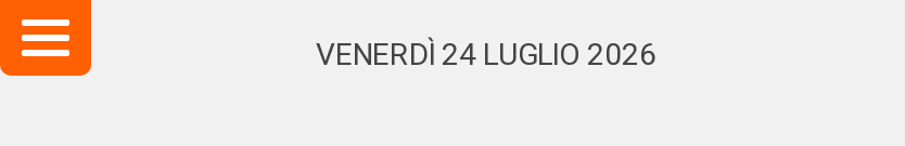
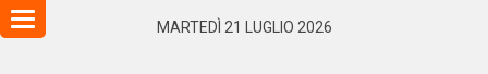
- VENERDÌ 24 LUGLIO 2026
+ MARTEDÌ 21 LUGLIO 2026
